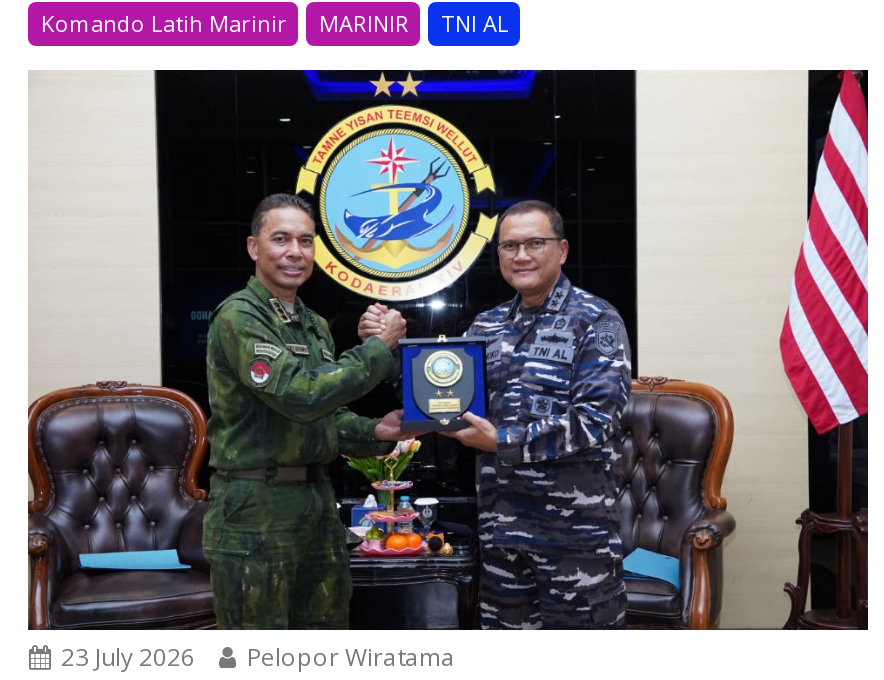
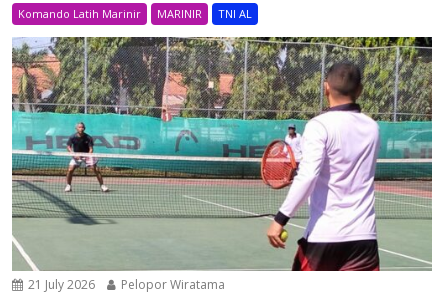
- [image]
- 23 July 2026 Pelopor Wiratama
+ [image]
+ 21 July 2026 Pelopor Wiratama
